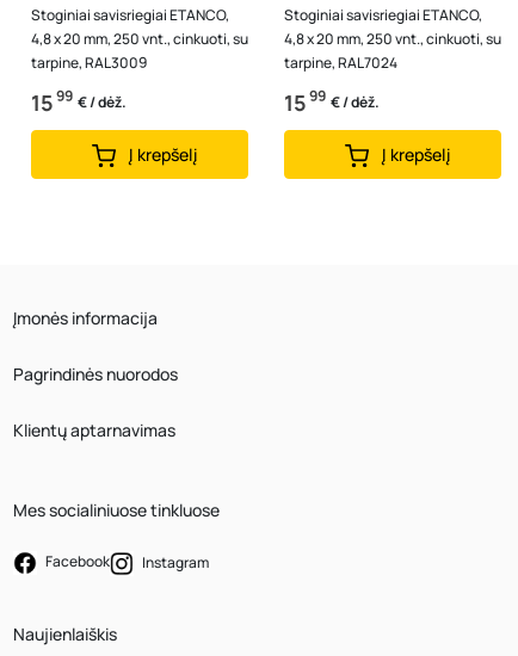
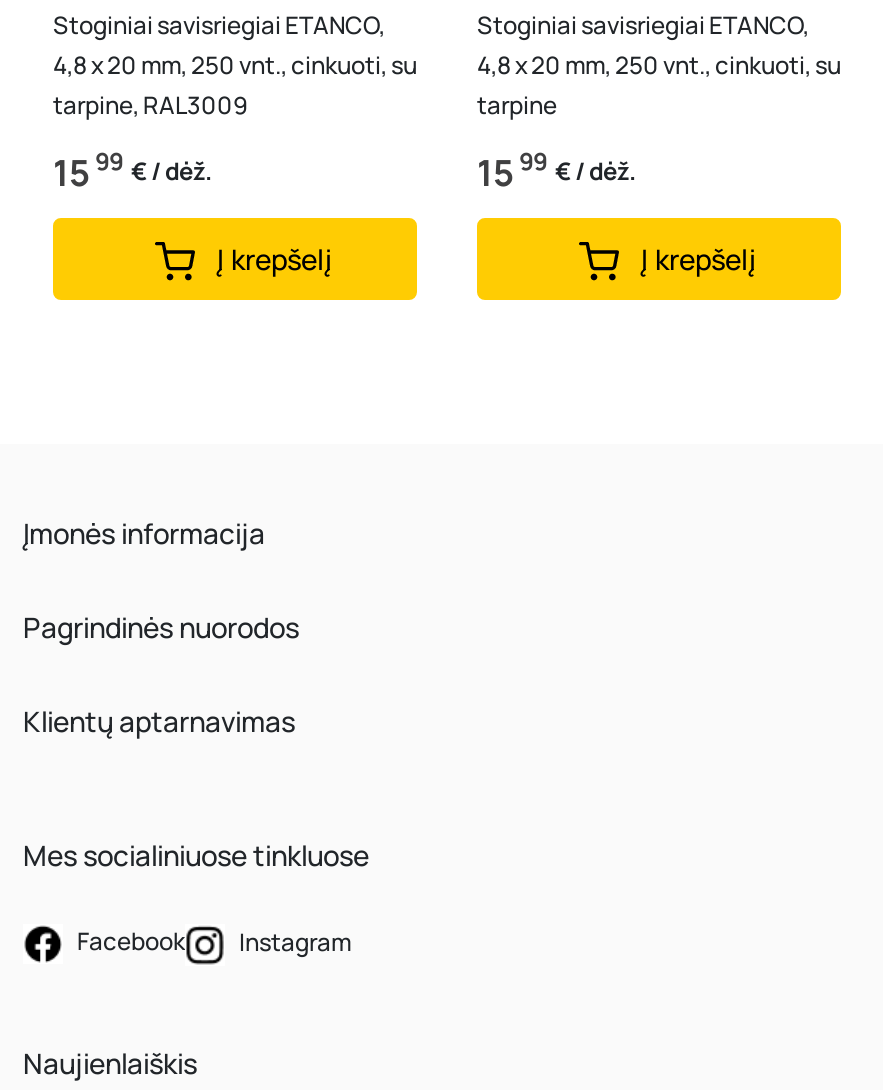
- tarpine, RAL7024
+ tarpine
